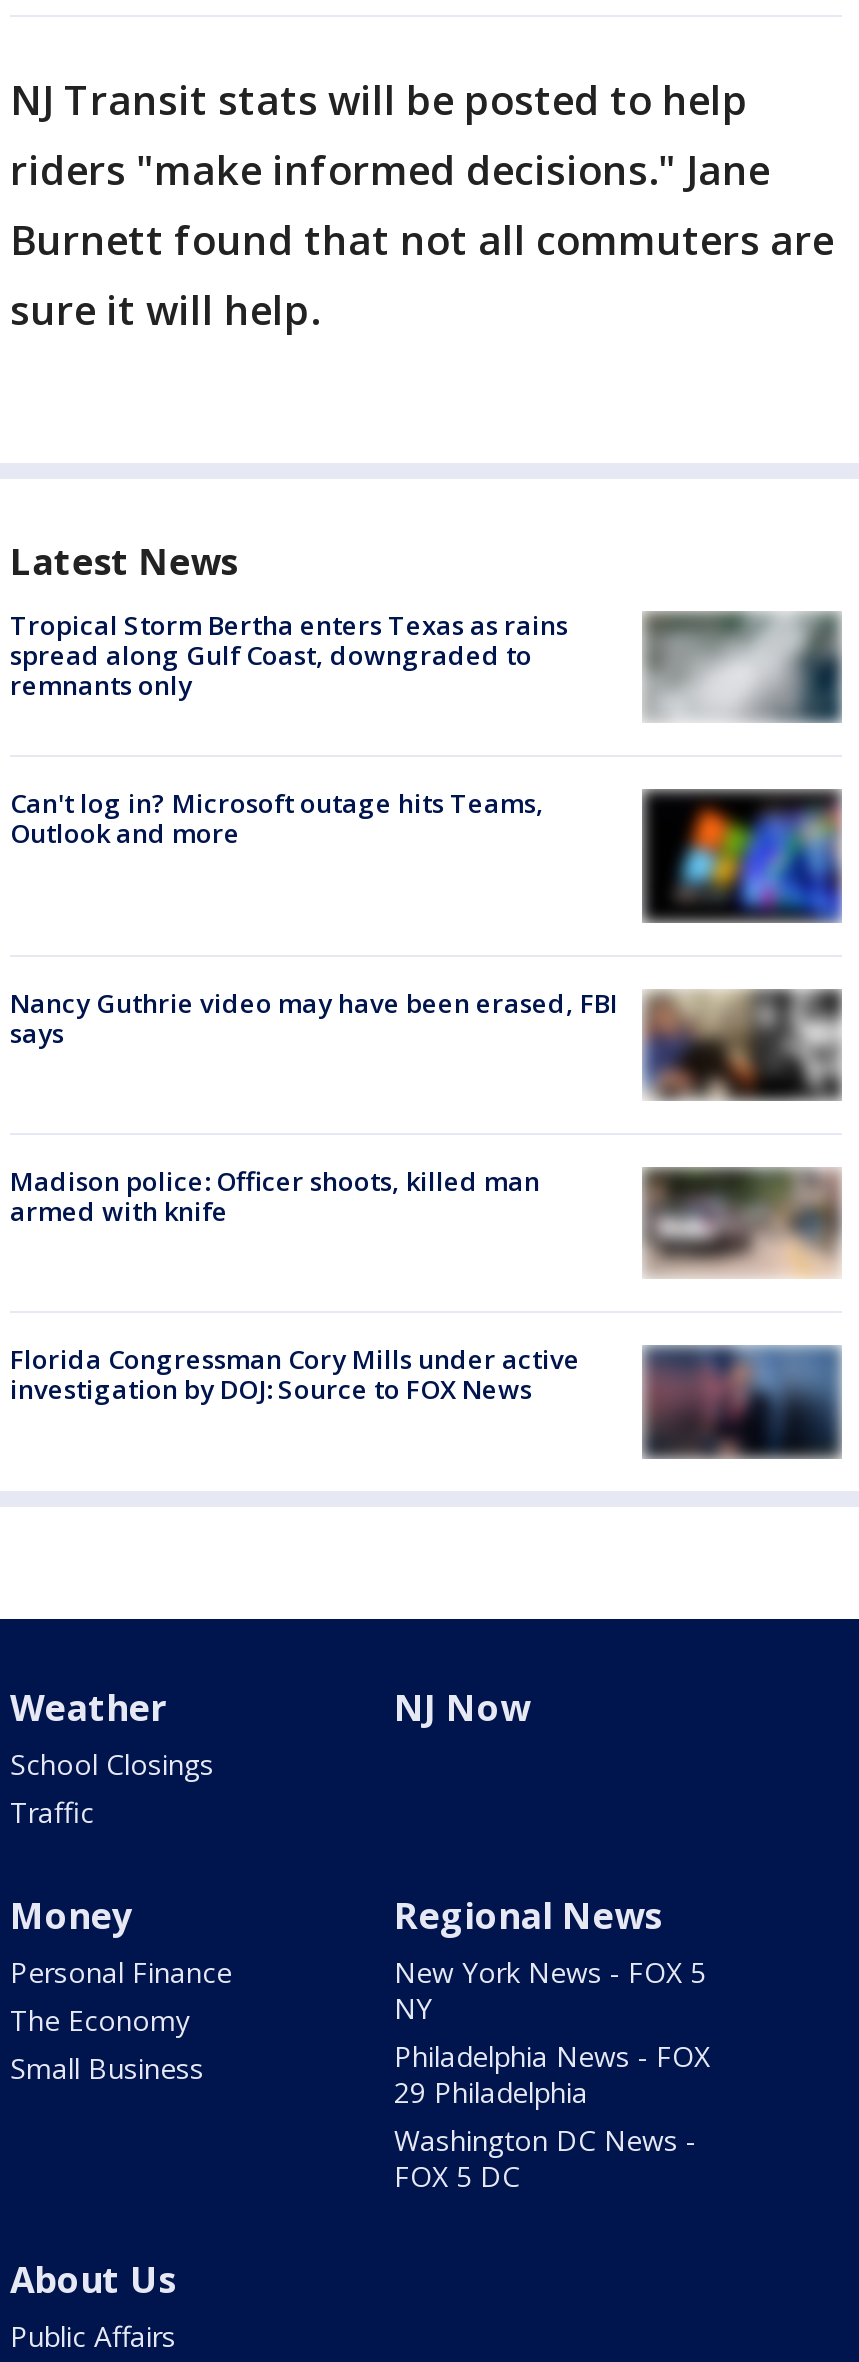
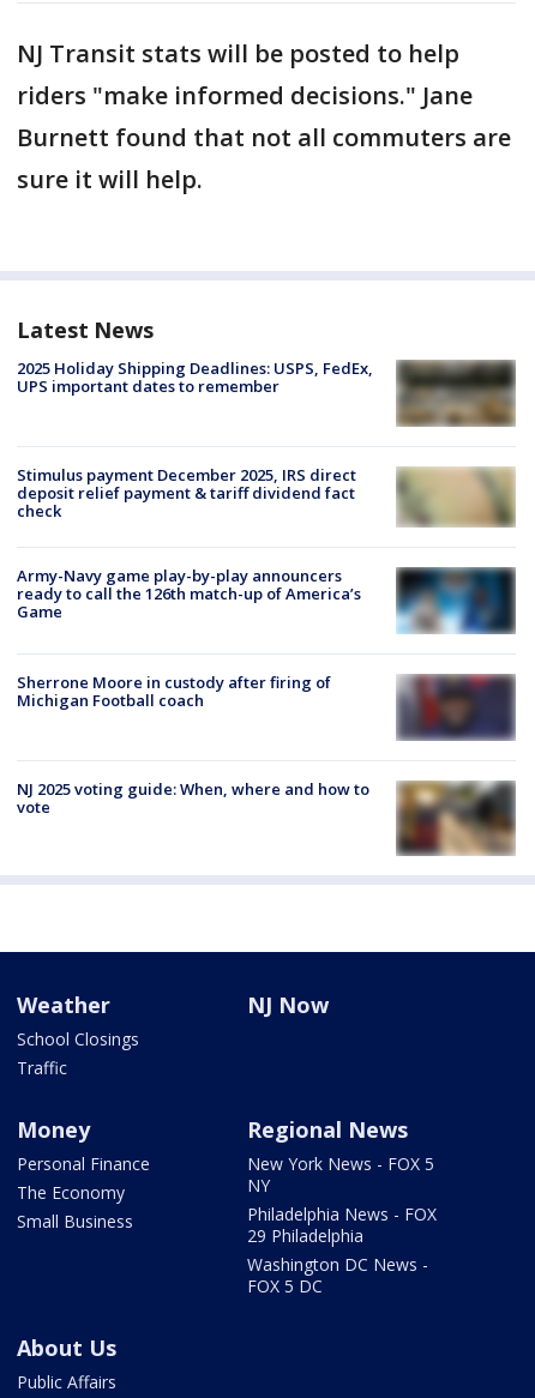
- [image]
- Tropical Storm Bertha enters Texas as rains
- spread along Gulf Coast, downgraded to
- remnants only
+ [image]
+ 2025 Holiday Shipping Deadlines: USPS, FedEx,
+ UPS important dates to remember

- Can't log in? Microsoft outage hits Teams,
- Outlook and more
+ Stimulus payment December 2025, IRS direct
+ deposit relief payment & tariff dividend fact
+ check

- [image]
+ [image]

- [image]
- Nancy Guthrie video may have been erased, FBI
- says
+ [image]
+ Army-Navy game play-by-play announcers
+ ready to call the 126th match-up of America’s
+ Game

- Madison police: Officer shoots, killed man
- armed with knife
+ Sherrone Moore in custody after firing of
+ Michigan Football coach

- [image]
+ [image]

- [image]
- Florida Congressman Cory Mills under active
- investigation by DOJ: Source to FOX News
+ [image]
+ NJ 2025 voting guide: When, where and how to
+ vote
